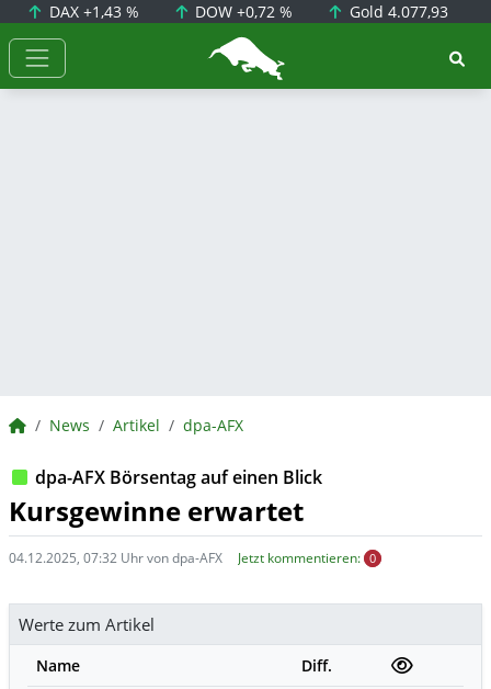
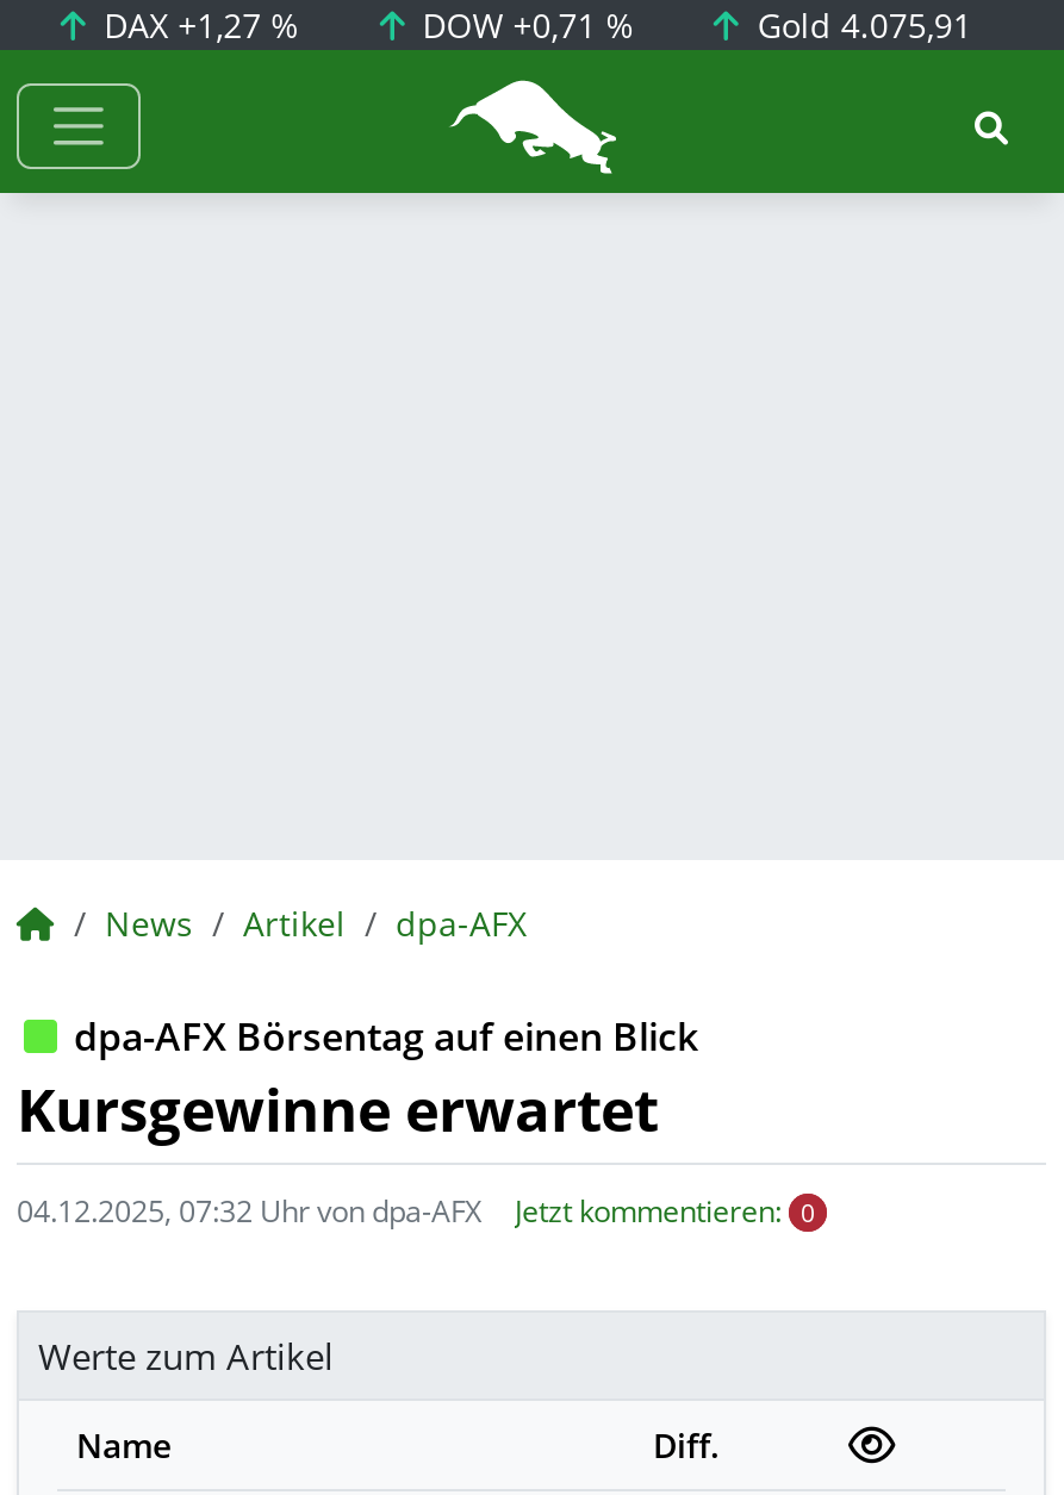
- DAX +1,43 %
+ DAX +1,27 %

- DOW +0,72 %
+ DOW +0,71 %

- Gold 4.077,93
+ Gold 4.075,91
